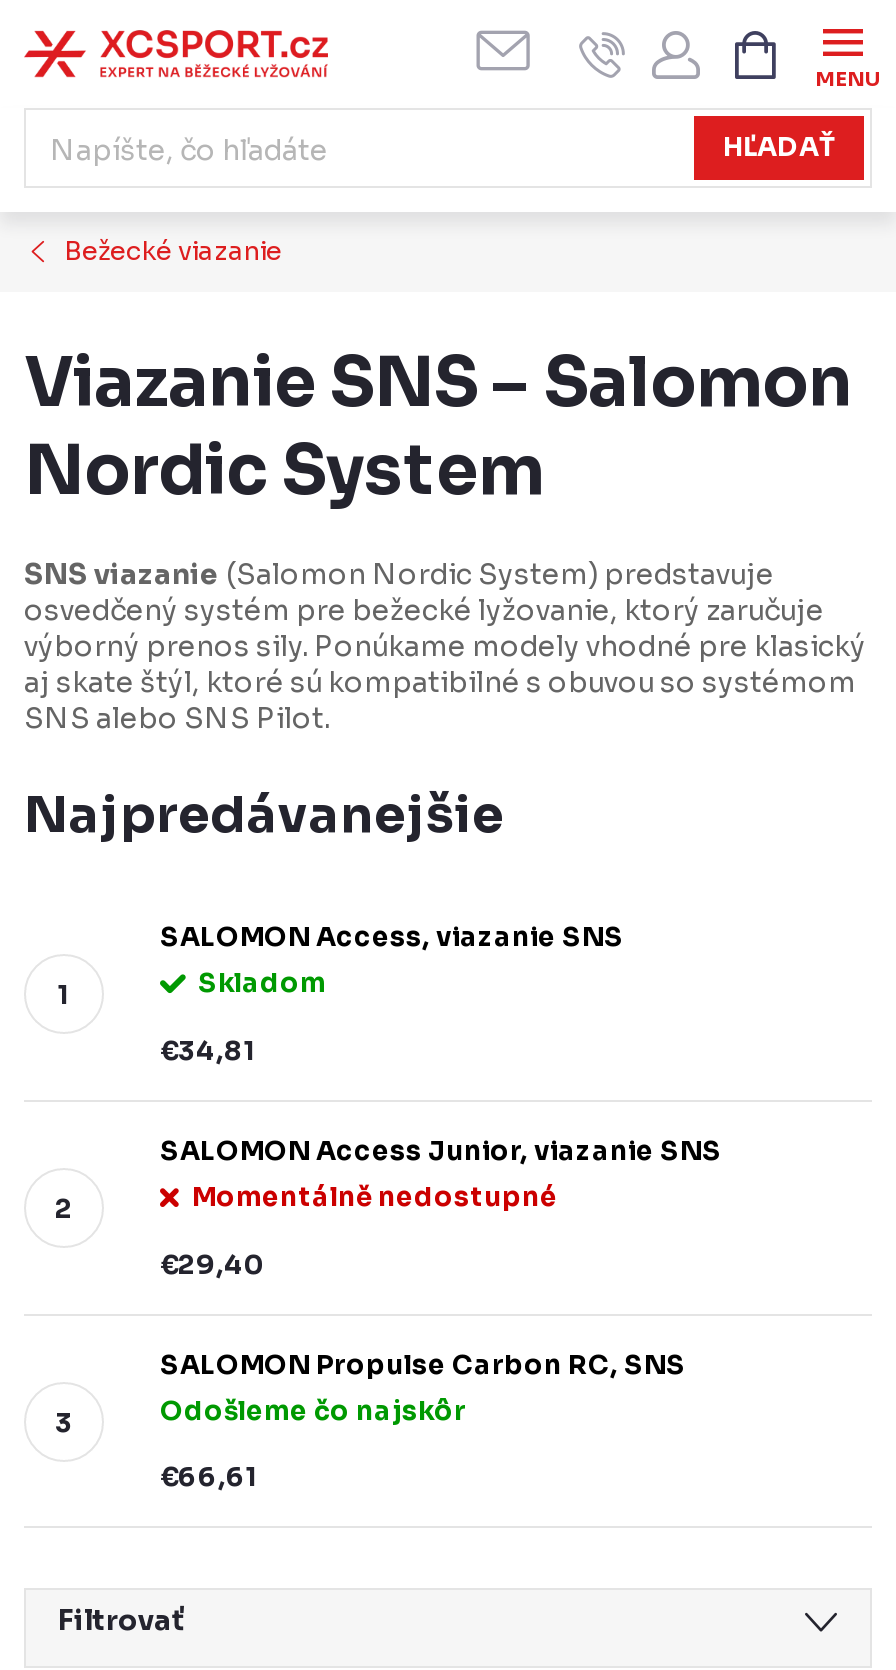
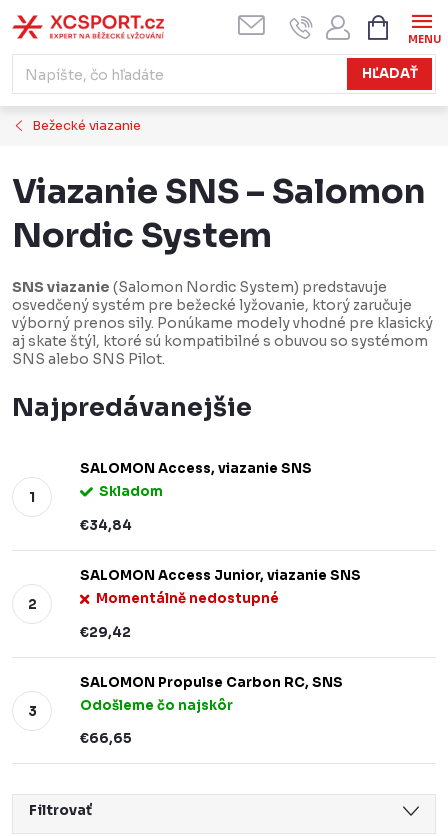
- €34,81
+ €34,84

- €29,40
+ €29,42

- €66,61
+ €66,65
